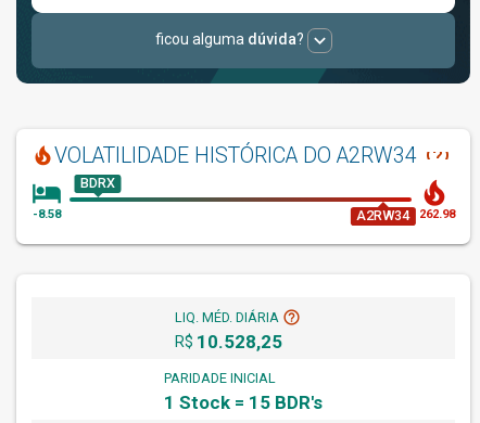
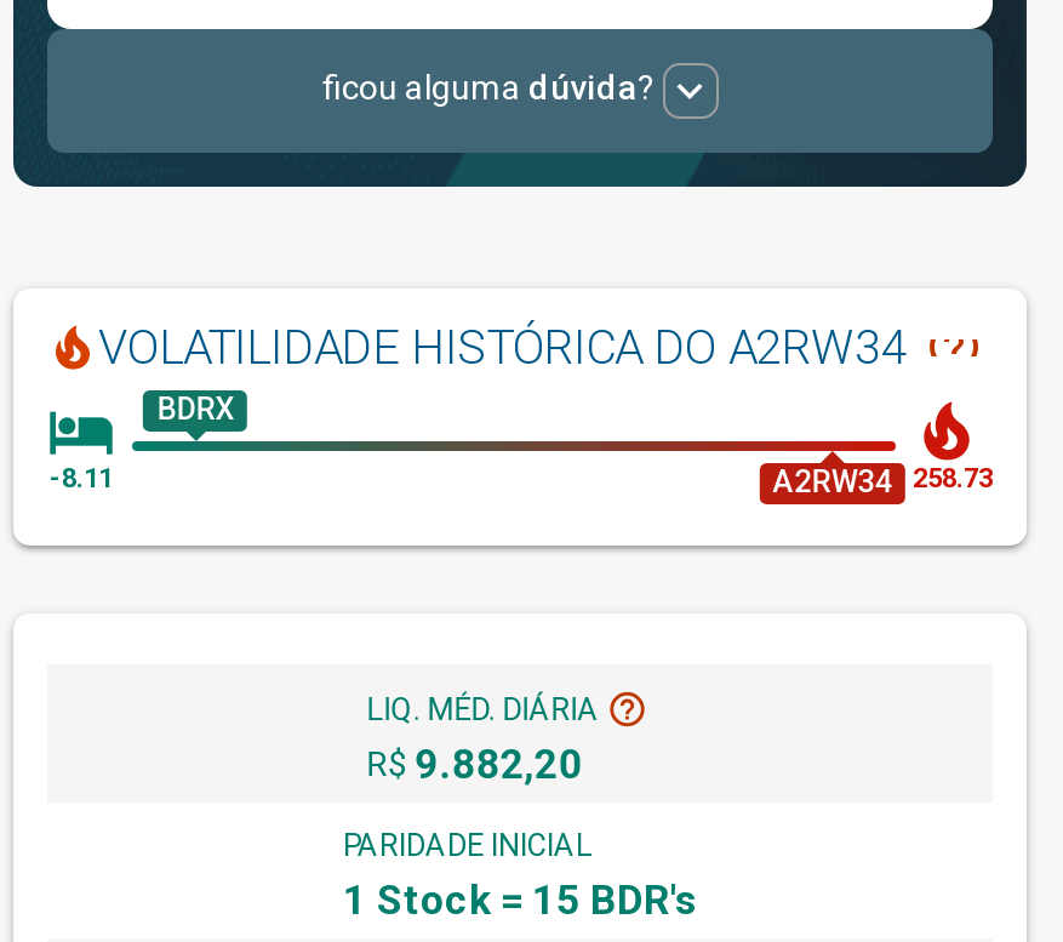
- -8.58
+ -8.11

- A2RW34 262.98
+ A2RW34 258.73

- R$ 10.528,25
+ R$ 9.882,20
